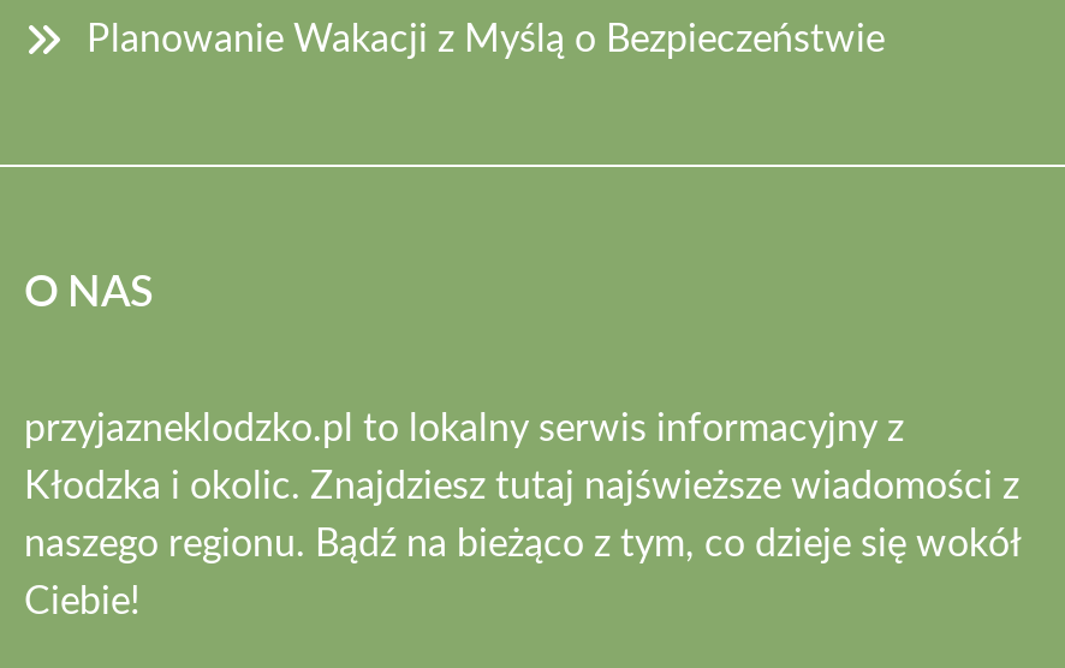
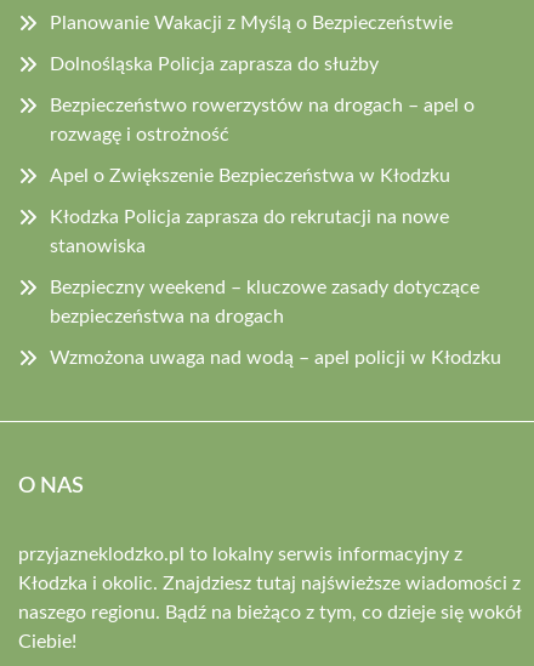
+ Dolnośląska Policja zaprasza do służby
+ Bezpieczeństwo rowerzystów na drogach – apel o
+ rozwagę i ostrożność
+ Apel o Zwiększenie Bezpieczeństwa w Kłodzku
+ Kłodzka Policja zaprasza do rekrutacji na nowe
+ stanowiska
+ Bezpieczny weekend – kluczowe zasady dotyczące
+ bezpieczeństwa na drogach
+ Wzmożona uwaga nad wodą – apel policji w Kłodzku
